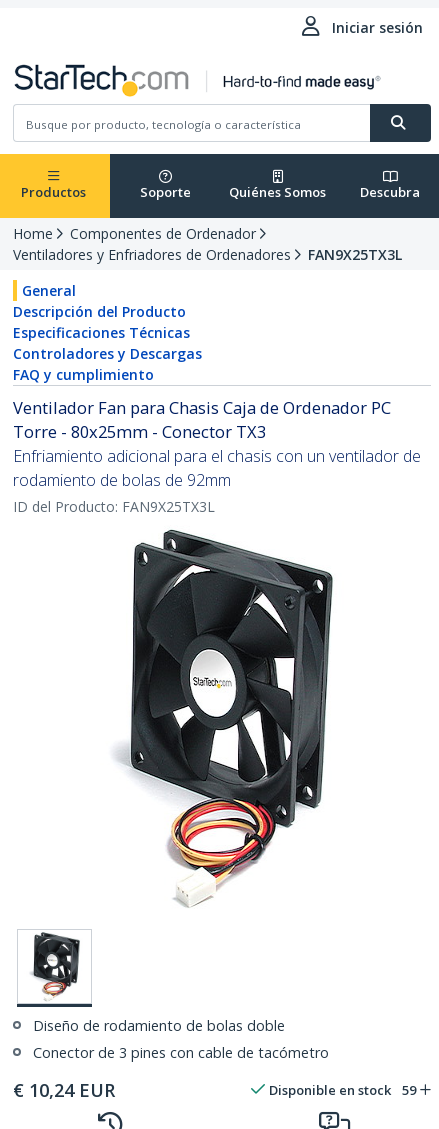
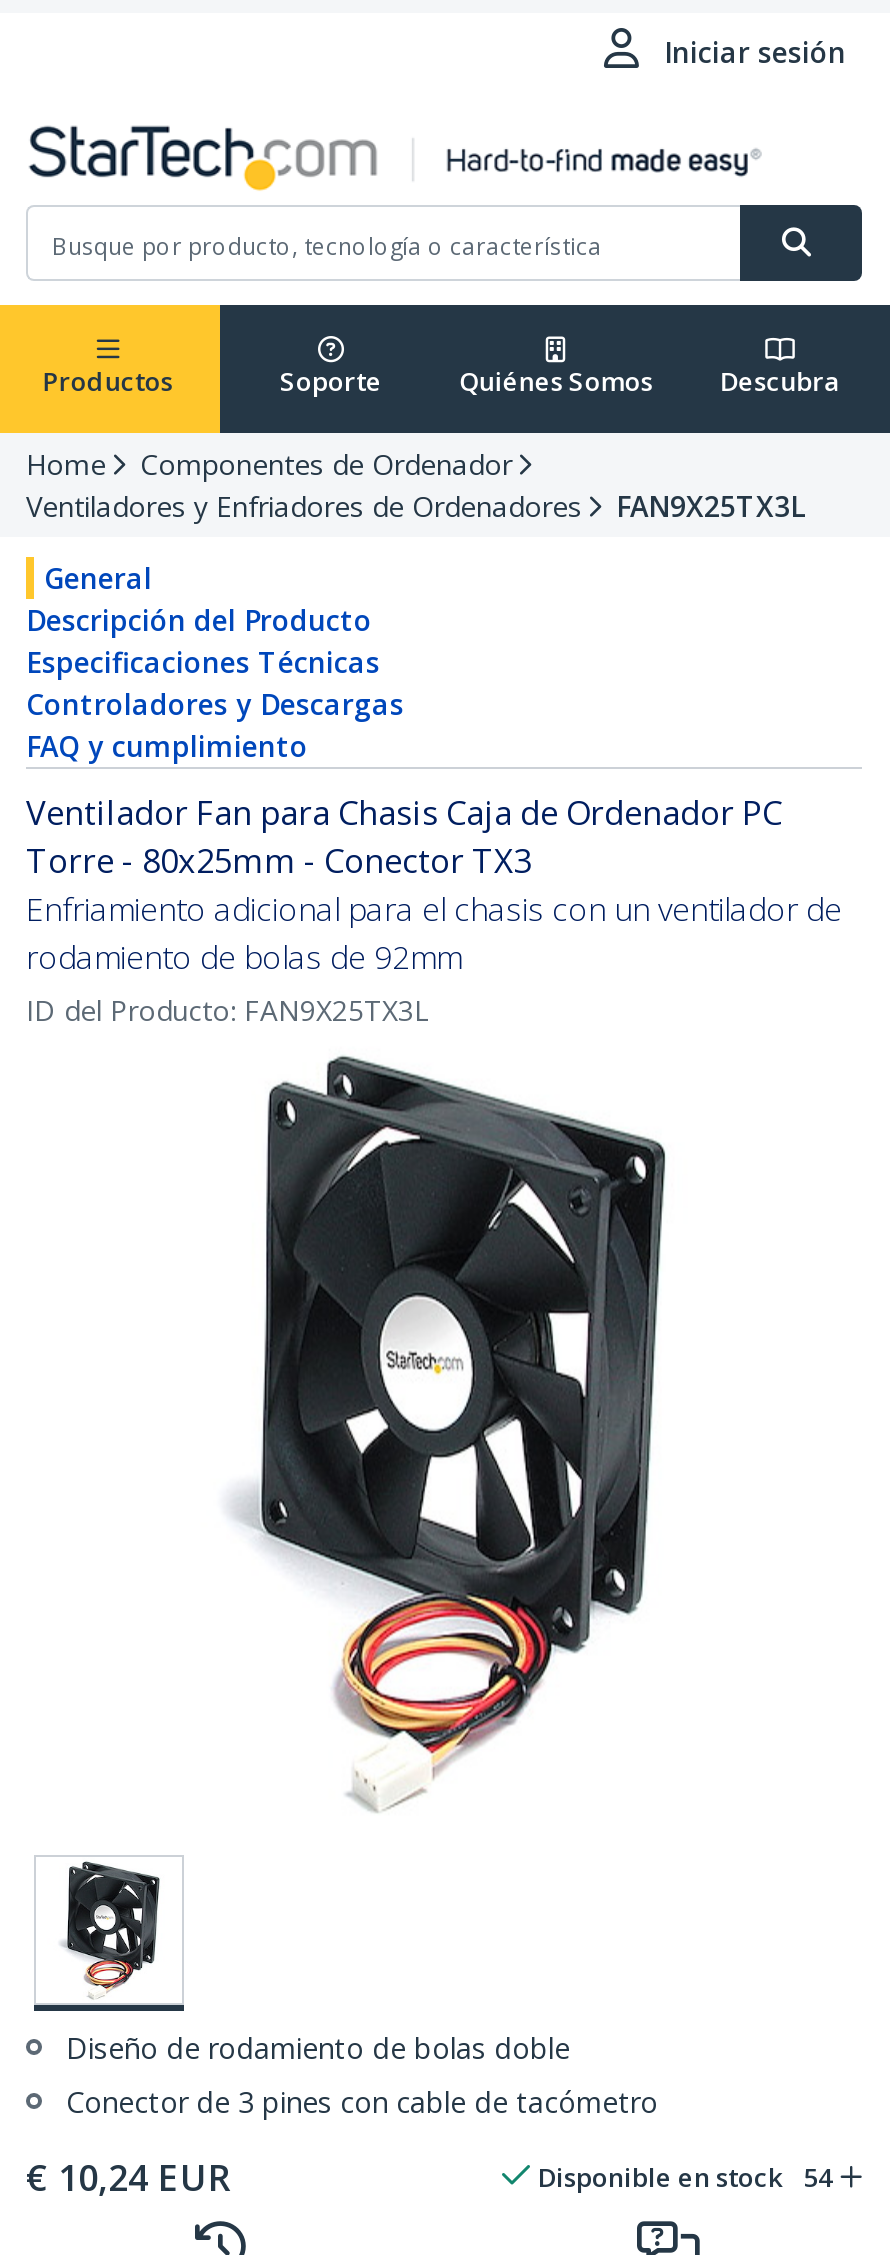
- Disponible en stock 59
+ Disponible en stock 54
